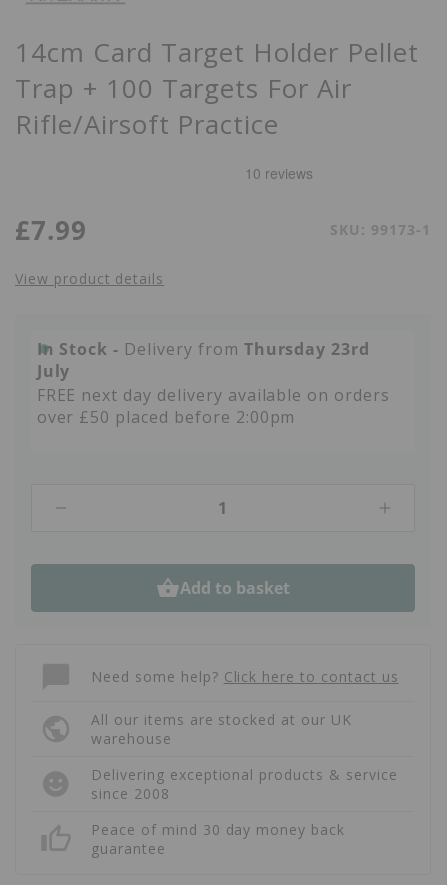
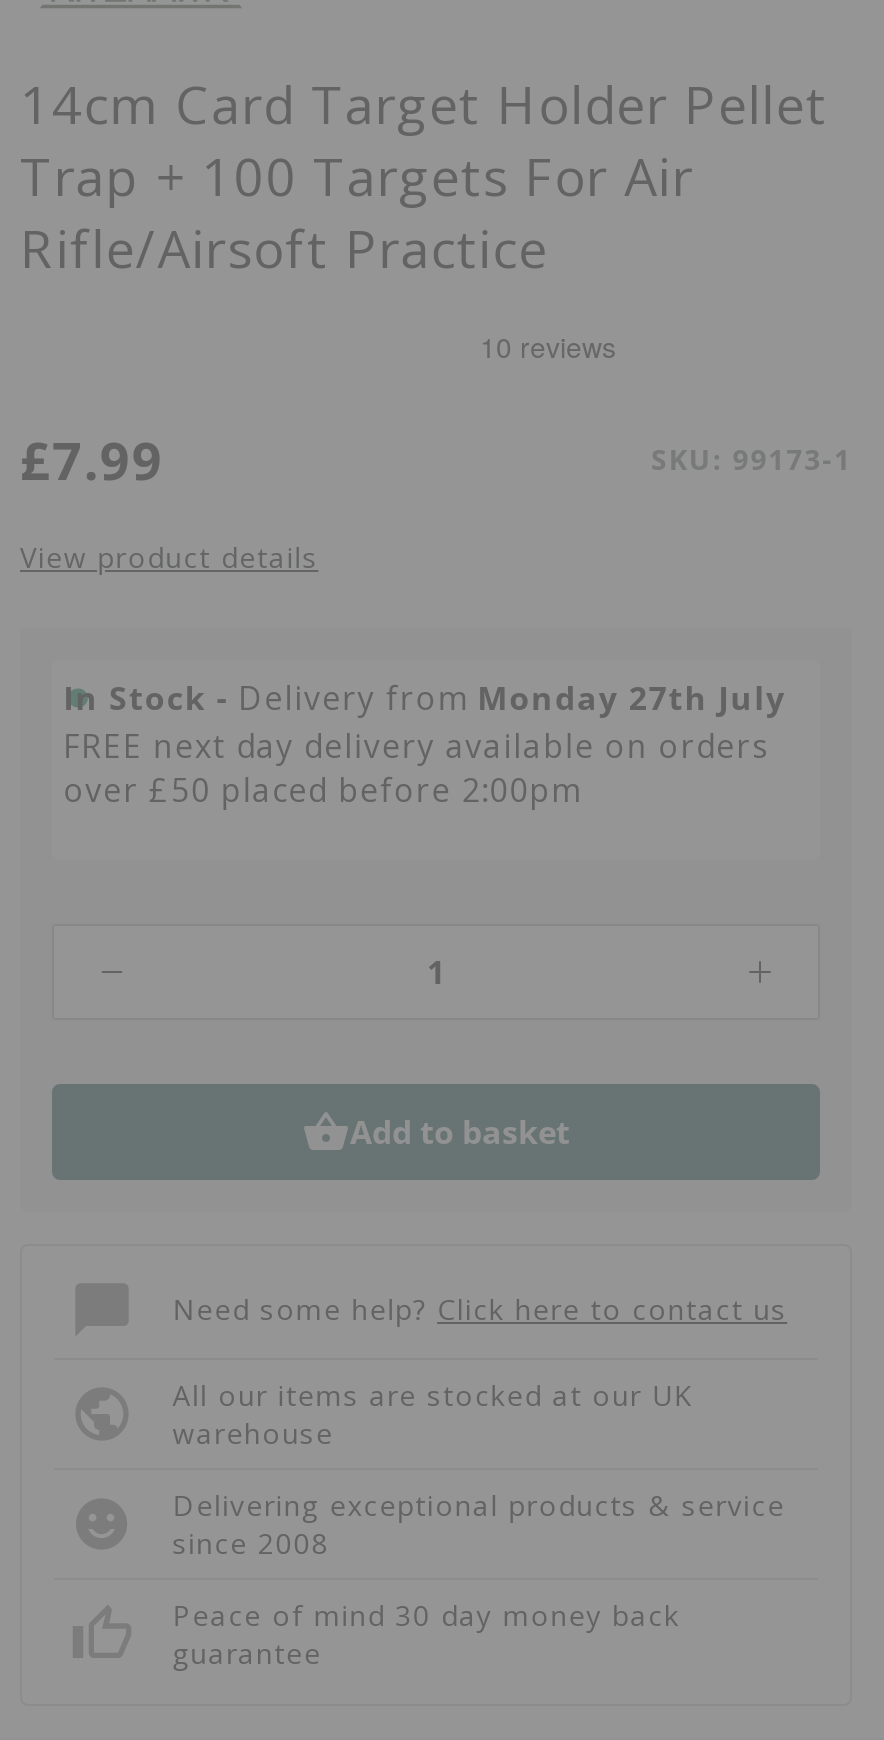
- In Stock - Delivery from Thursday 23rd
- July
+ In Stock - Delivery from Monday 27th July
